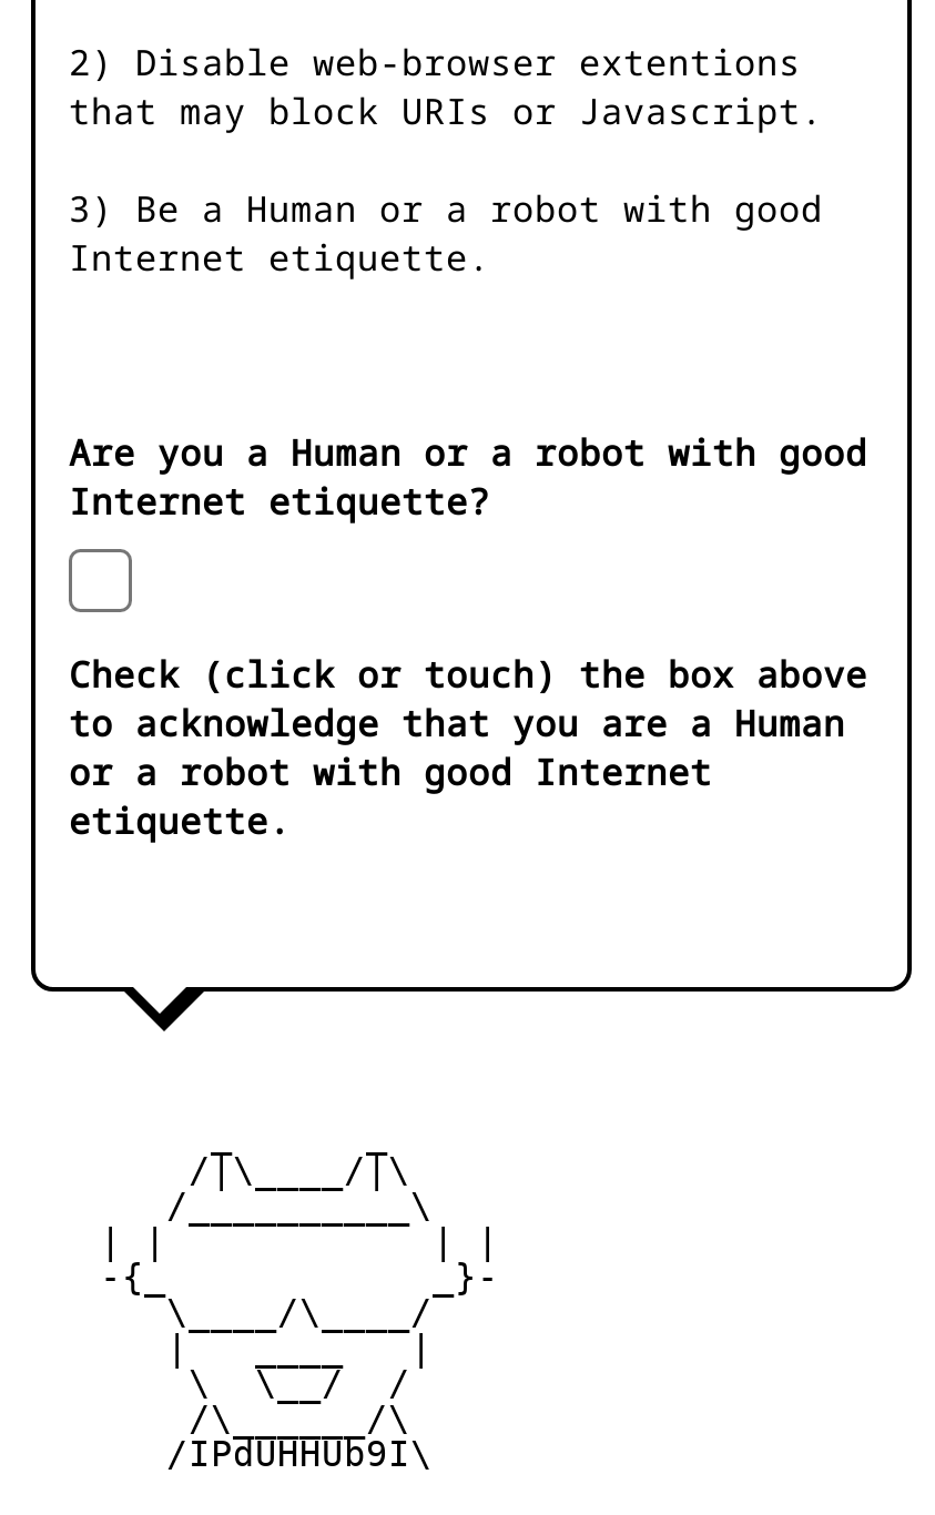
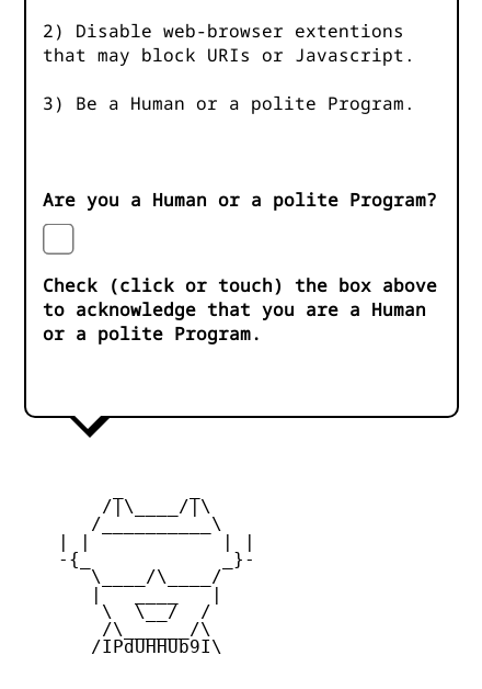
- 3) Be a Human or a robot with good
- Internet etiquette.
+ 3) Be a Human or a polite Program.

- Are you a Human or a robot with good
- Internet etiquette?
+ Are you a Human or a polite Program?

- or a robot with good Internet
- etiquette.
+ or a polite Program.
